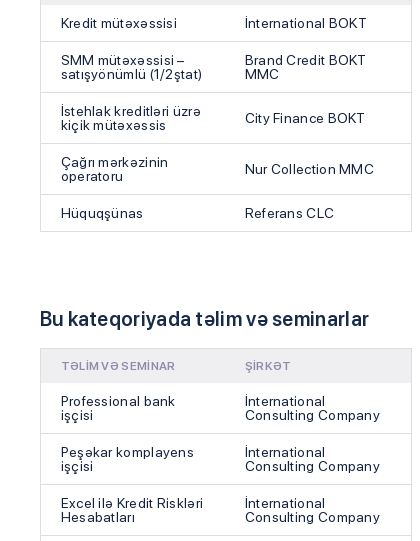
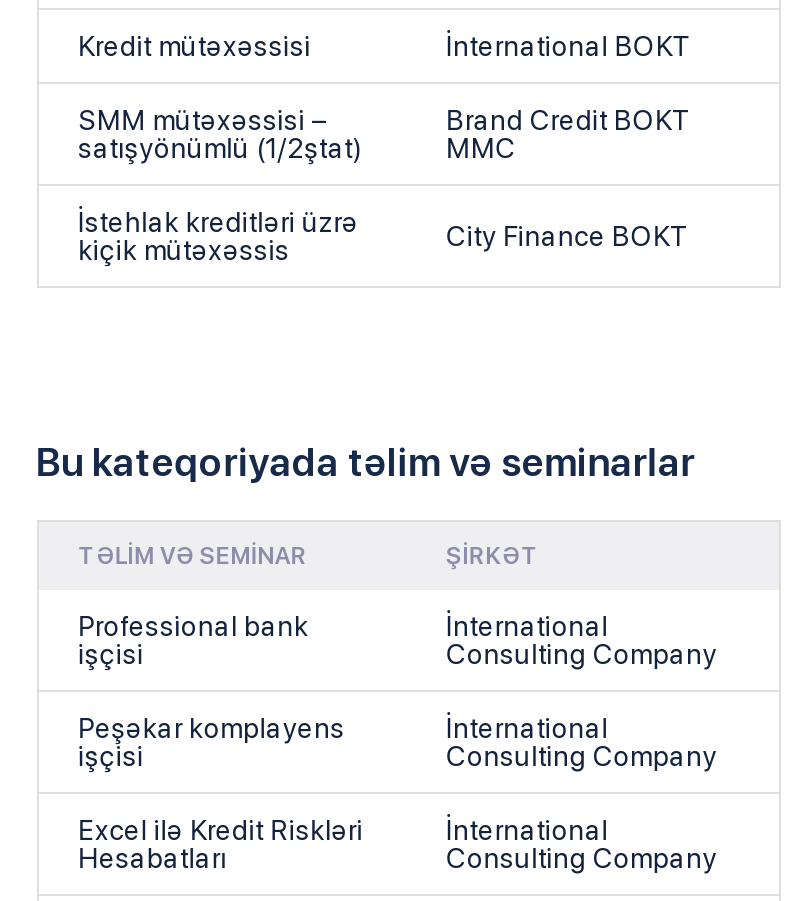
- Çağrı mərkəzinin
- operatoru
- Nur Collection MMC
- Hüquqşünas
- Referans CLC
